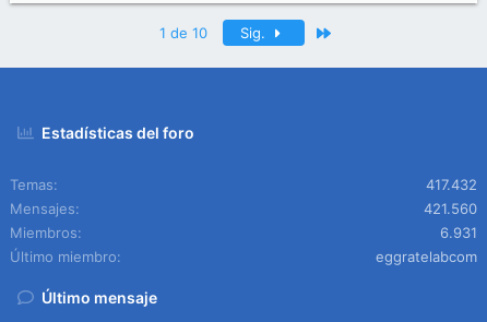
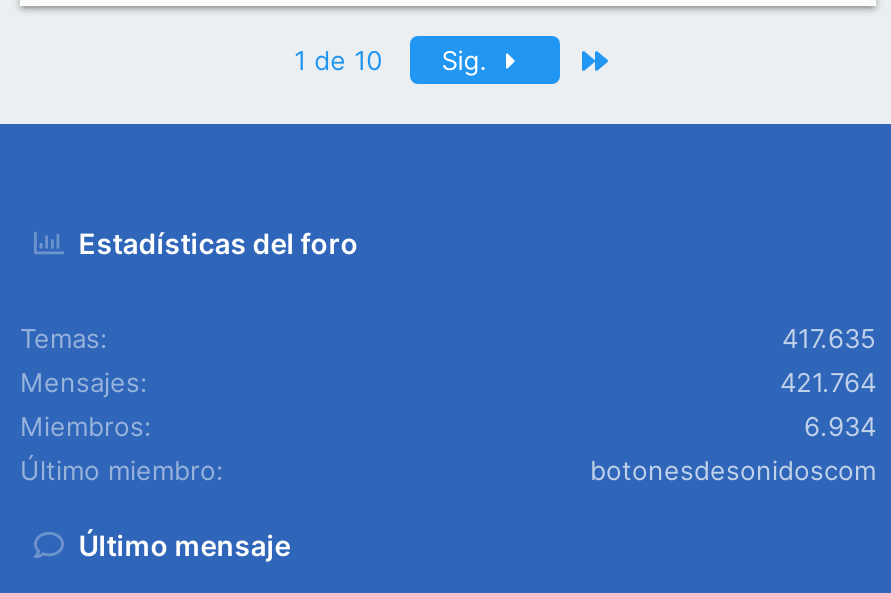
- 417.432
+ 417.635

- 421.560
+ 421.764

- 6.931
+ 6.934

- eggratelabcom
+ botonesdesonidoscom
